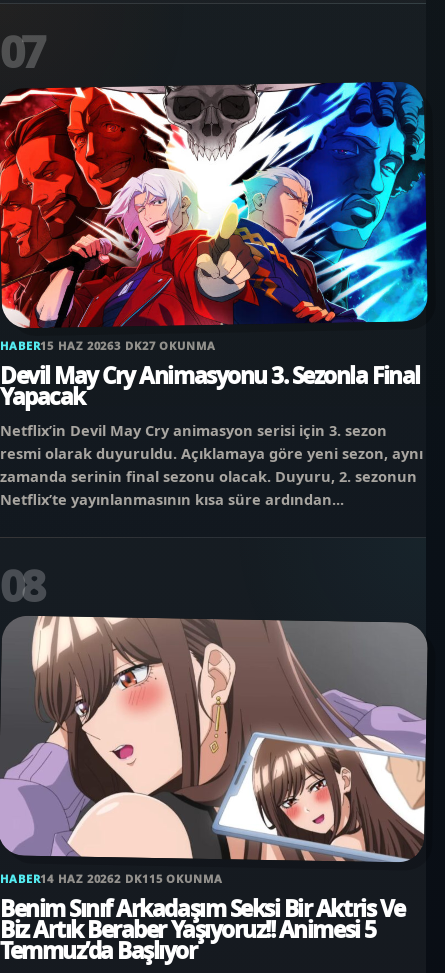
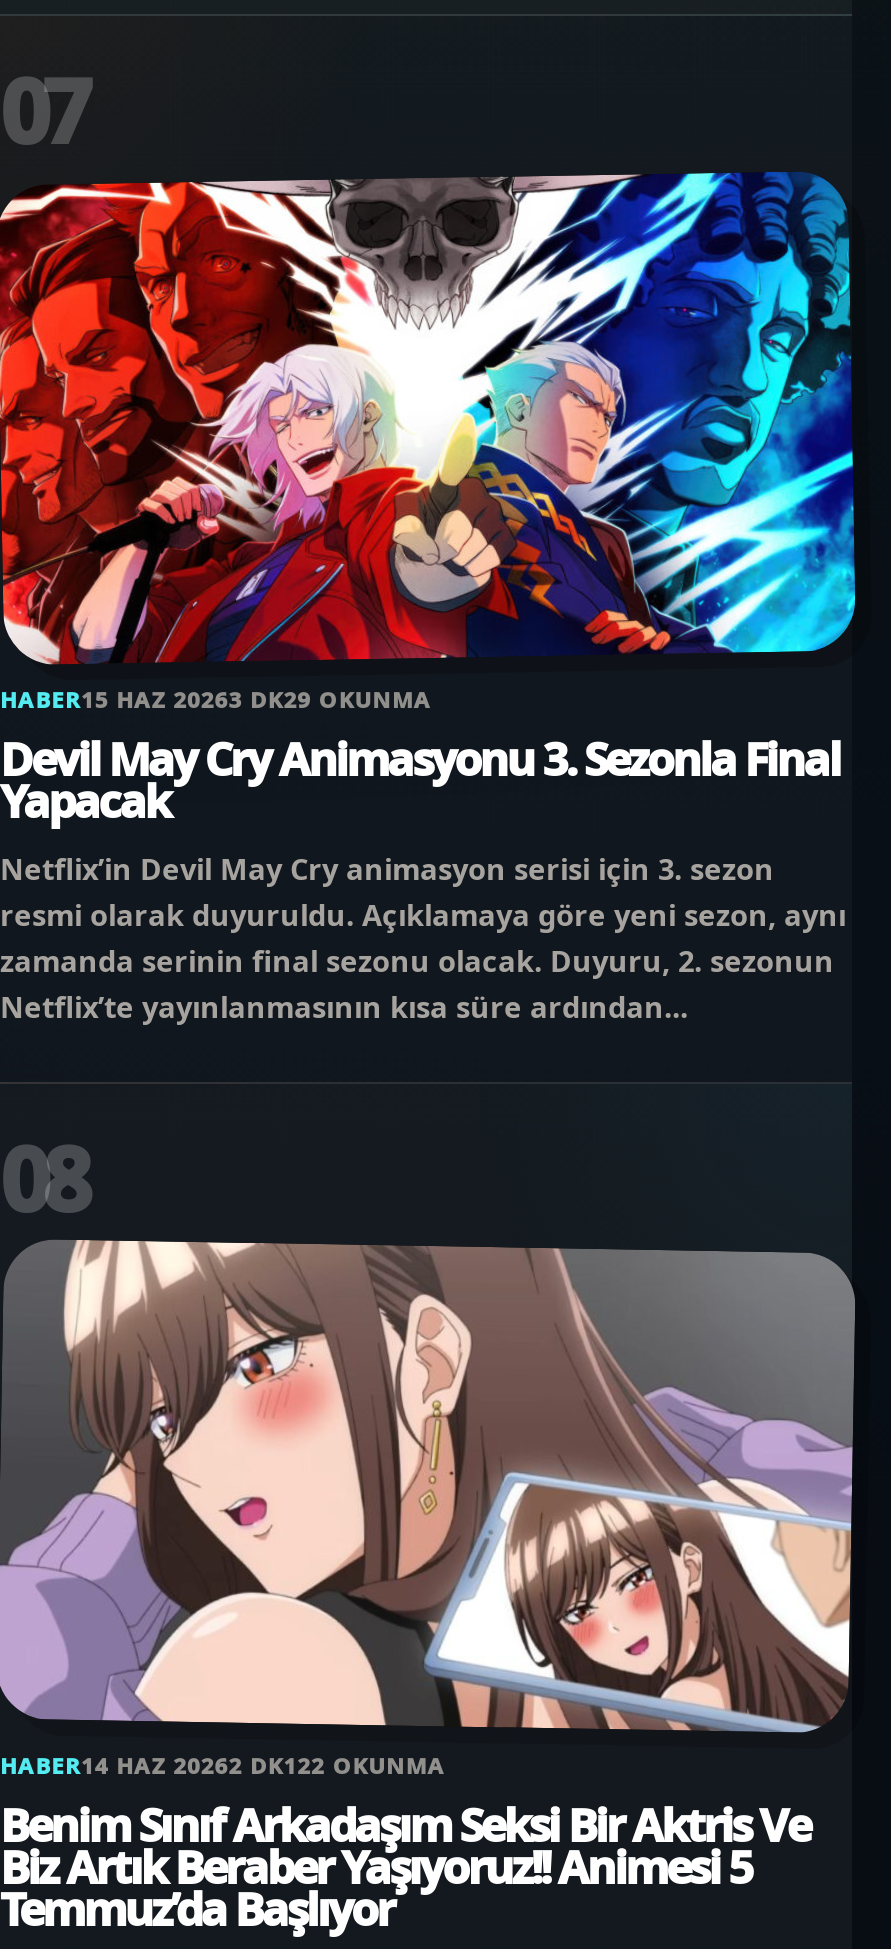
- HABER15 HAZ 20263 DK27 OKUNMA
+ HABER15 HAZ 20263 DK29 OKUNMA

- HABER14 HAZ 20262 DK115 OKUNMA
+ HABER14 HAZ 20262 DK122 OKUNMA
